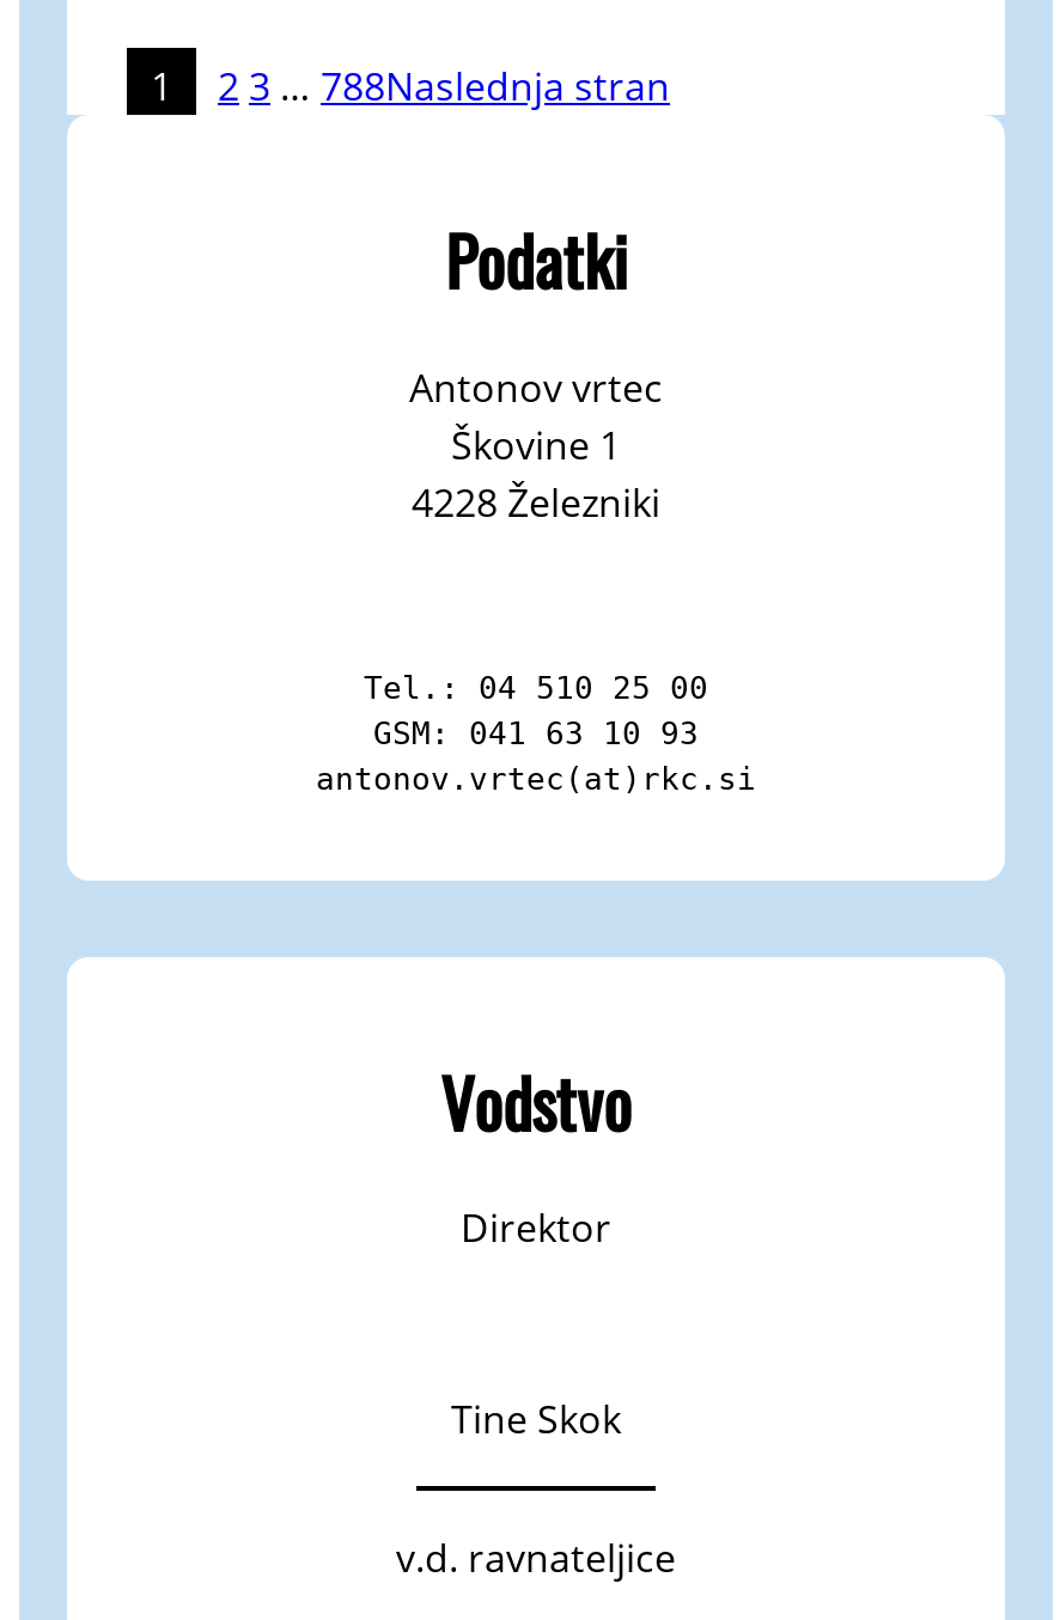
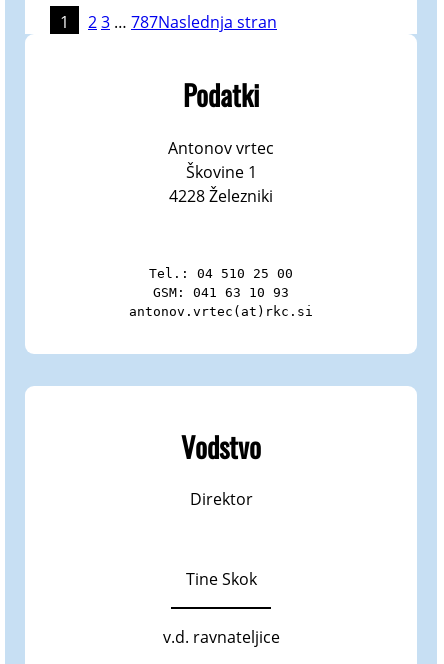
- 2 3 … 788Naslednja stran
+ 2 3 … 787Naslednja stran
